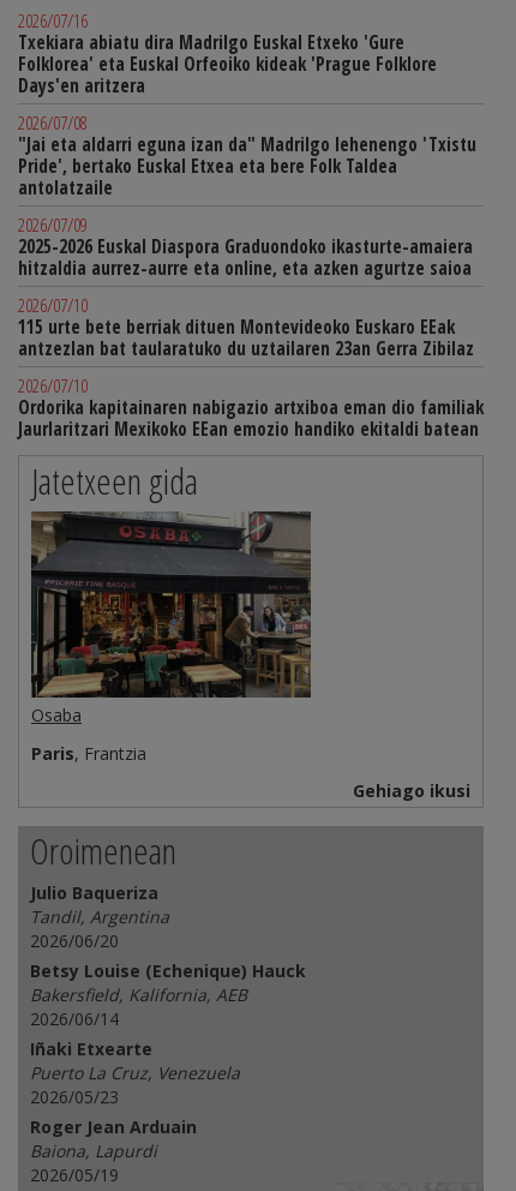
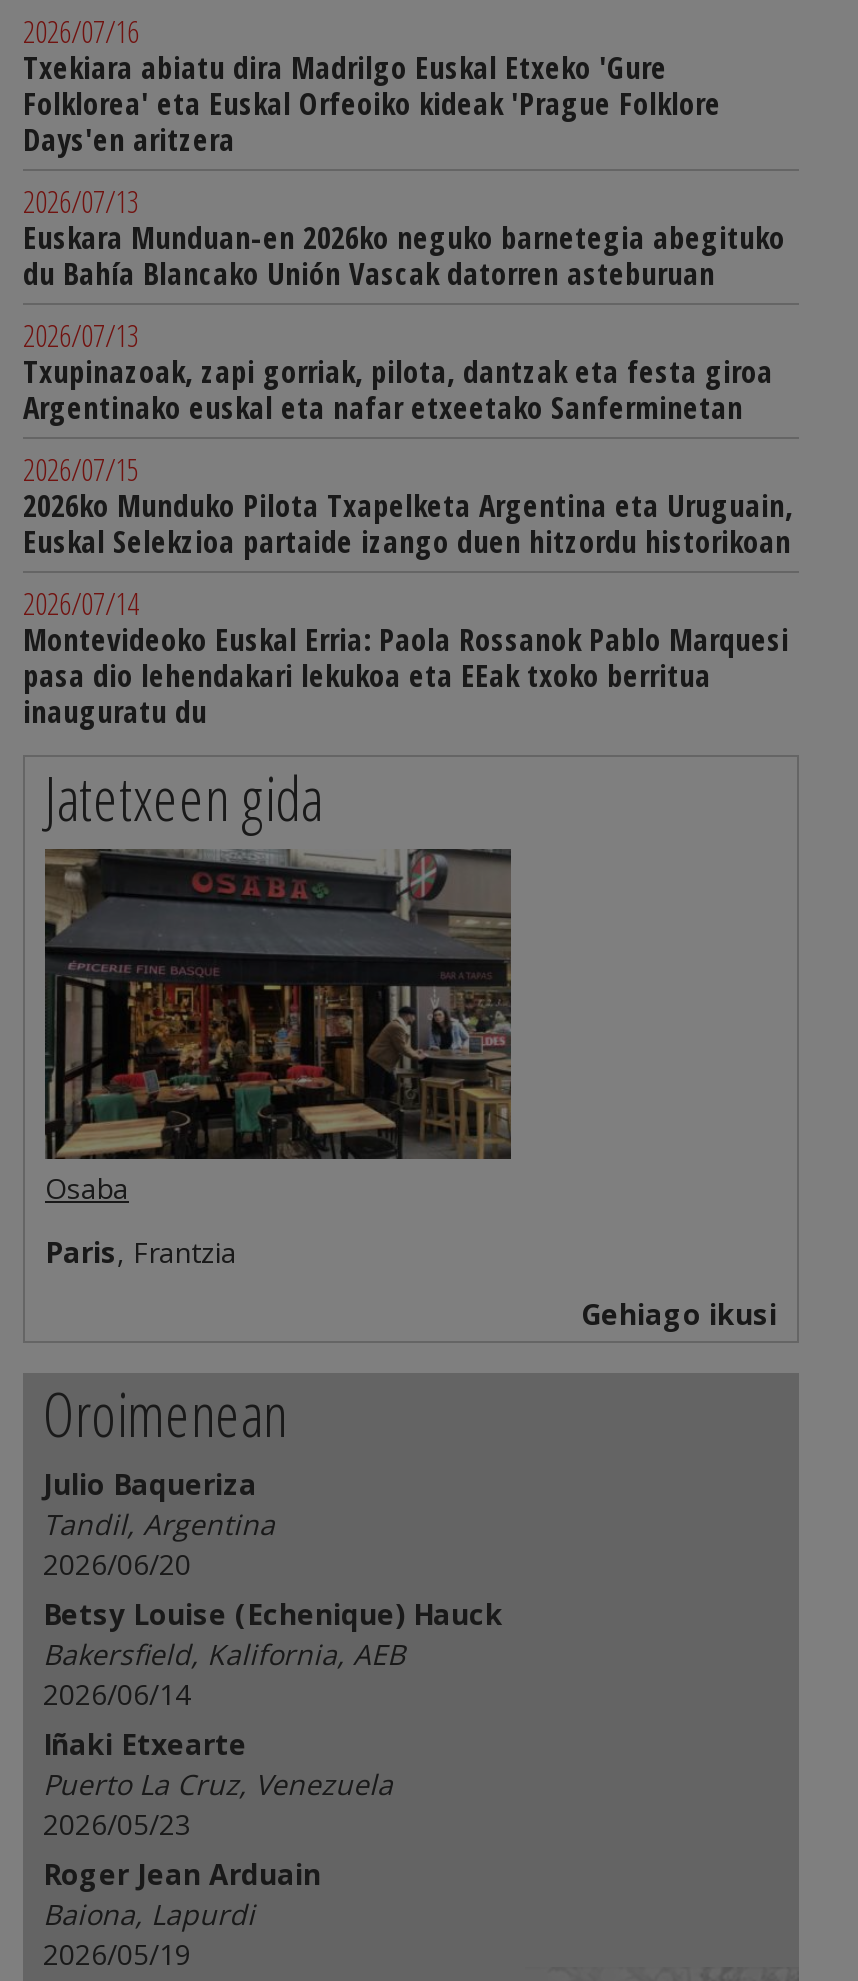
- 2026/07/08
- "Jai eta aldarri eguna izan da" Madrilgo lehenengo 'Txistu
- Pride', bertako Euskal Etxea eta bere Folk Taldea
- antolatzaile
+ 2026/07/13
+ Euskara Munduan-en 2026ko neguko barnetegia abegituko
+ du Bahía Blancako Unión Vascak datorren asteburuan

- 2026/07/09
- 2025-2026 Euskal Diaspora Graduondoko ikasturte-amaiera
- hitzaldia aurrez-aurre eta online, eta azken agurtze saioa
+ 2026/07/13
+ Txupinazoak, zapi gorriak, pilota, dantzak eta festa giroa
+ Argentinako euskal eta nafar etxeetako Sanferminetan

- 2026/07/10
- 115 urte bete berriak dituen Montevideoko Euskaro EEak
- antzezlan bat taularatuko du uztailaren 23an Gerra Zibilaz
+ 2026/07/15
+ 2026ko Munduko Pilota Txapelketa Argentina eta Uruguain,
+ Euskal Selekzioa partaide izango duen hitzordu historikoan

- 2026/07/10
- Ordorika kapitainaren nabigazio artxiboa eman dio familiak
- Jaurlaritzari Mexikoko EEan emozio handiko ekitaldi batean
+ 2026/07/14
+ Montevideoko Euskal Erria: Paola Rossanok Pablo Marquesi
+ pasa dio lehendakari lekukoa eta EEak txoko berritua
+ inauguratu du
